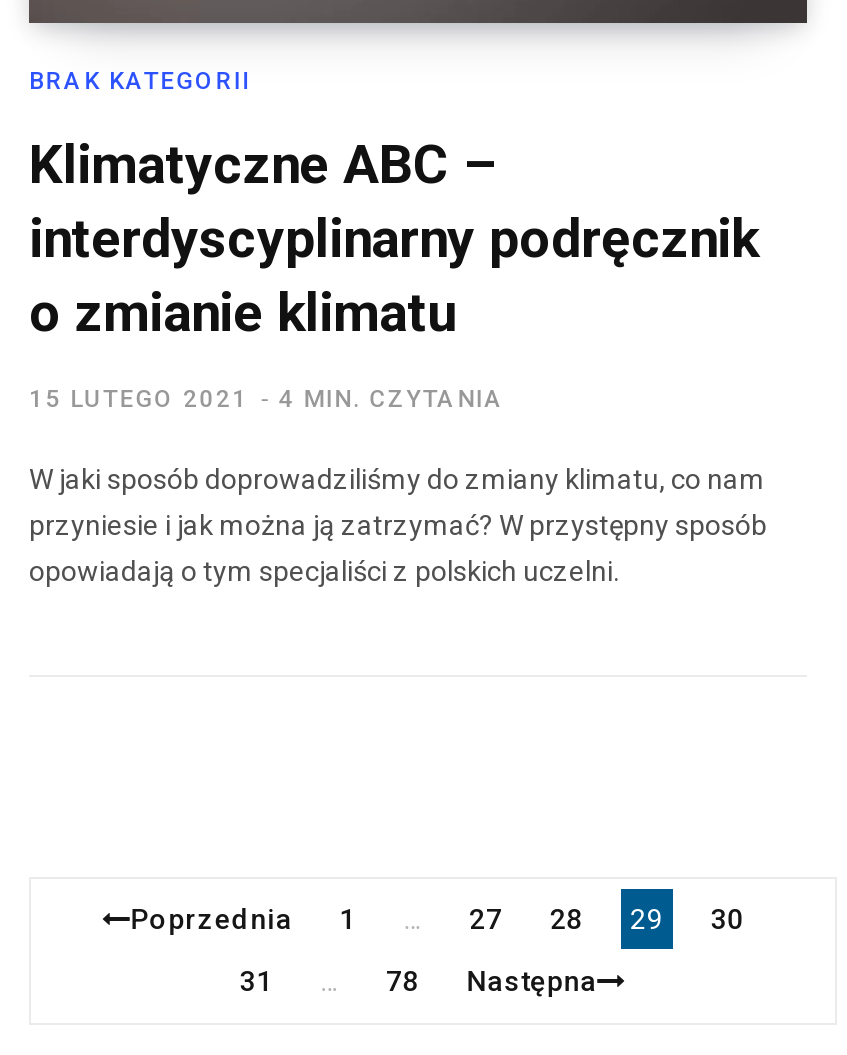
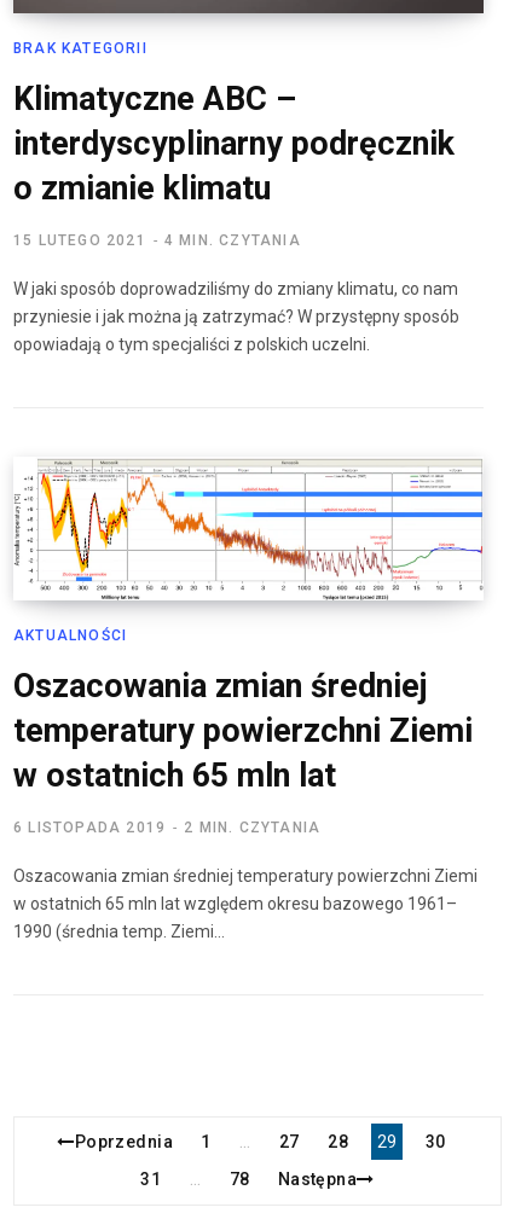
+ [image]
+ AKTUALNOŚCI
+ Oszacowania zmian średniej
+ temperatury powierzchni Ziemi
+ w ostatnich 65 mln lat
+ 6 LISTOPADA 2019
+ 2 MIN. CZYTANIA
+ Oszacowania zmian średniej temperatury powierzchni Ziemi
+ w ostatnich 65 mln lat względem okresu bazowego 1961–
+ 1990 (średnia temp. Ziemi…
